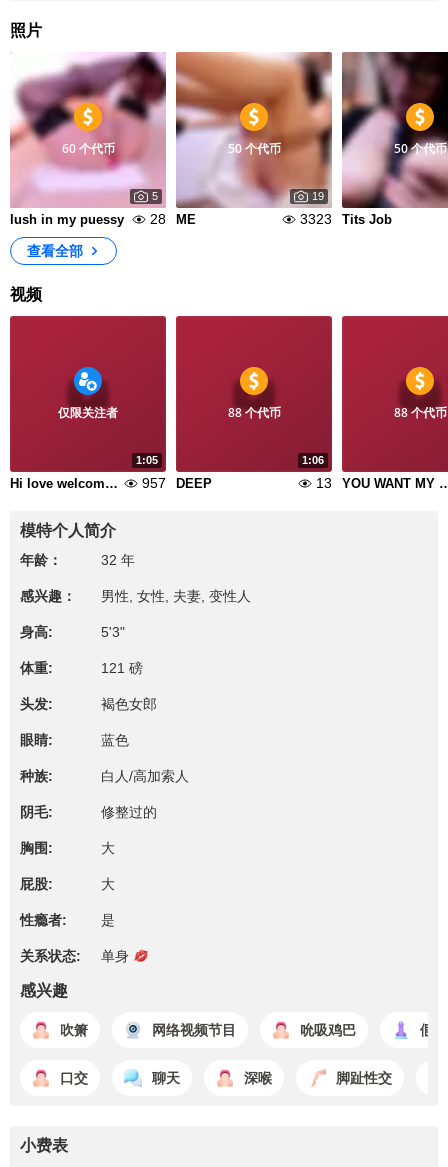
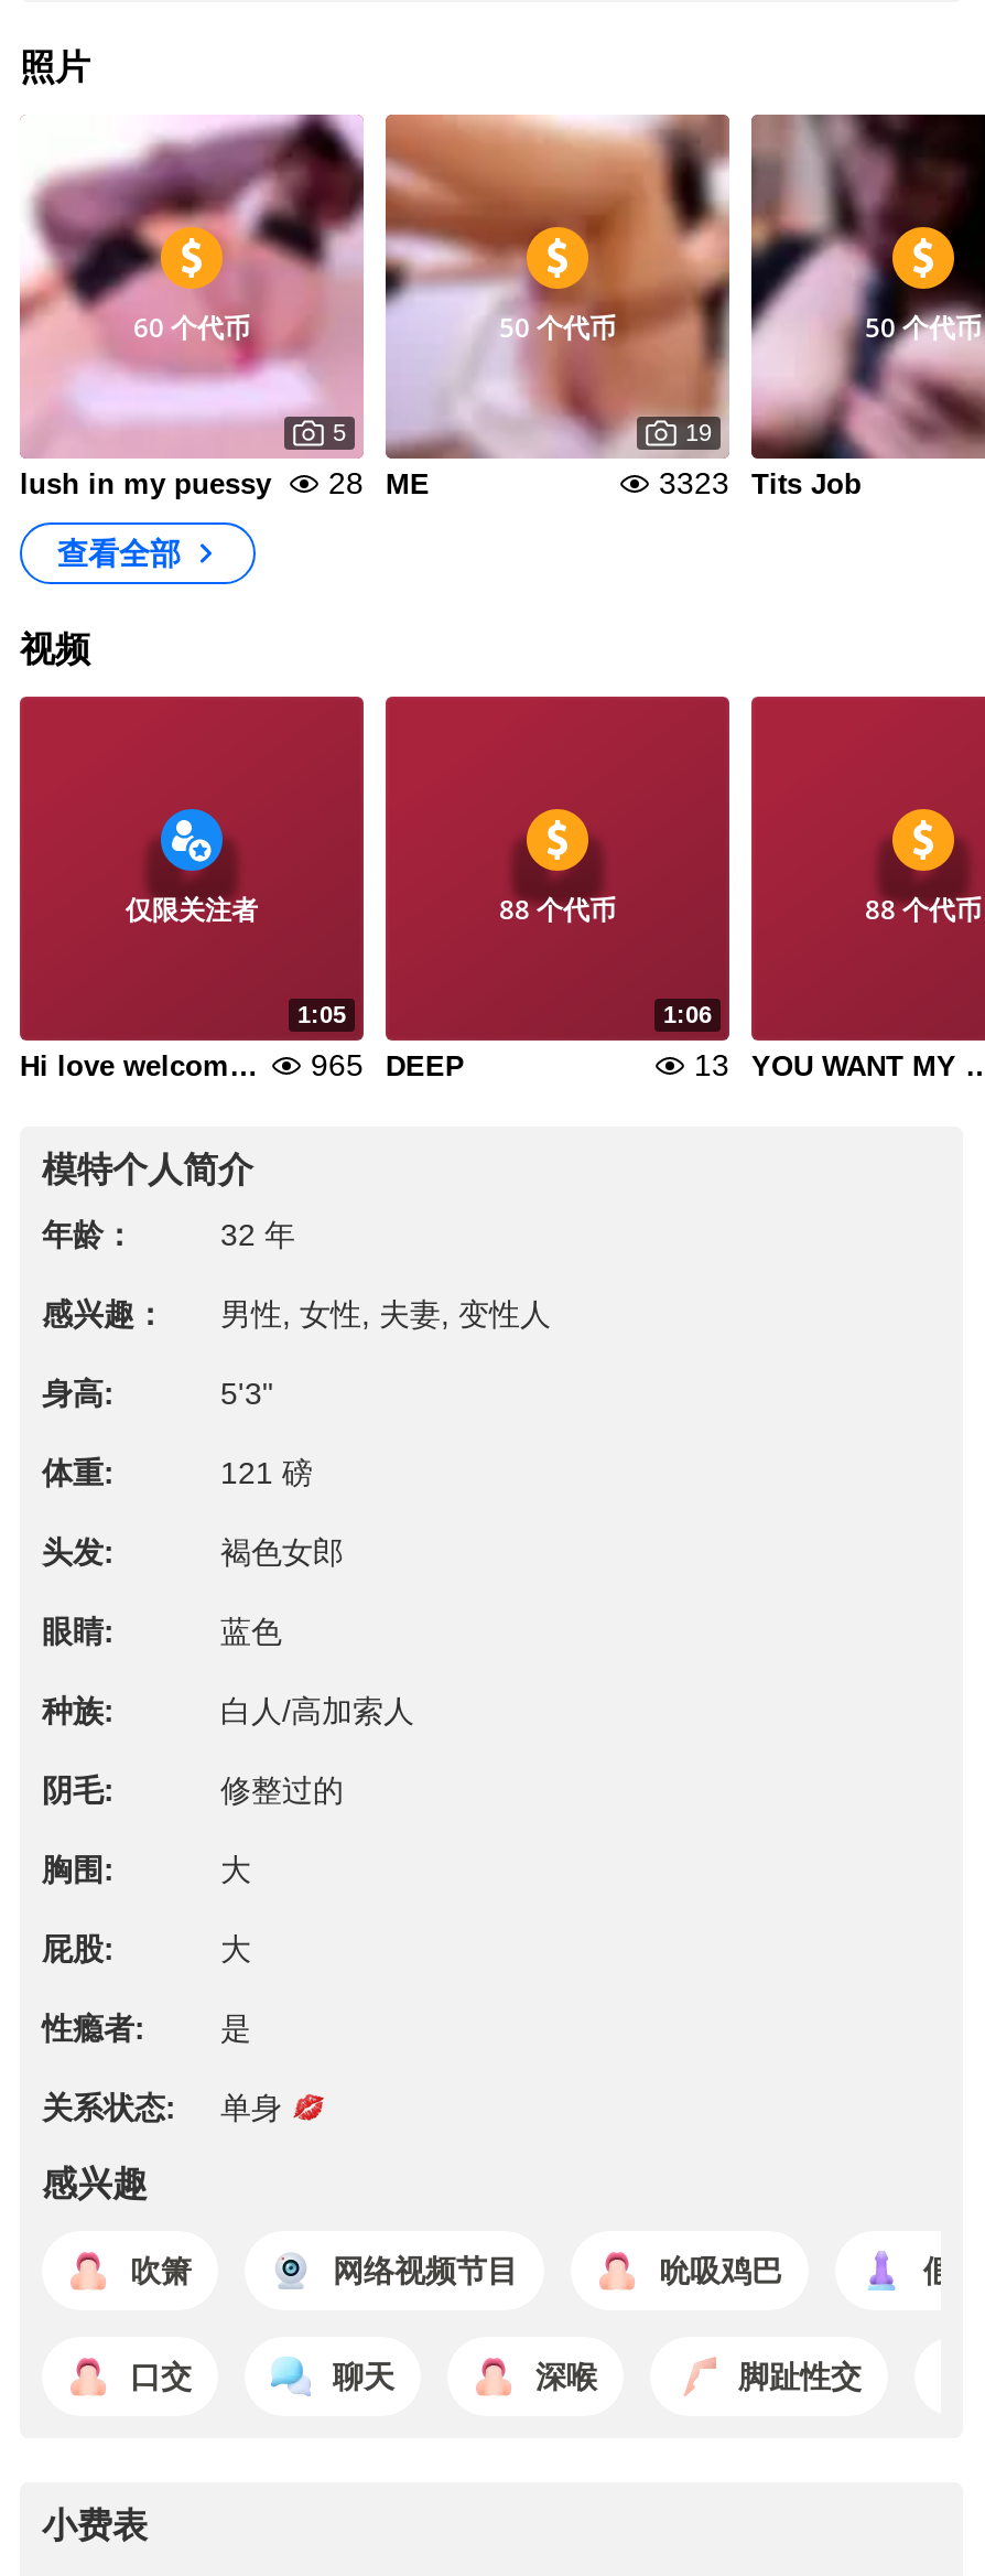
- 957
+ 965
